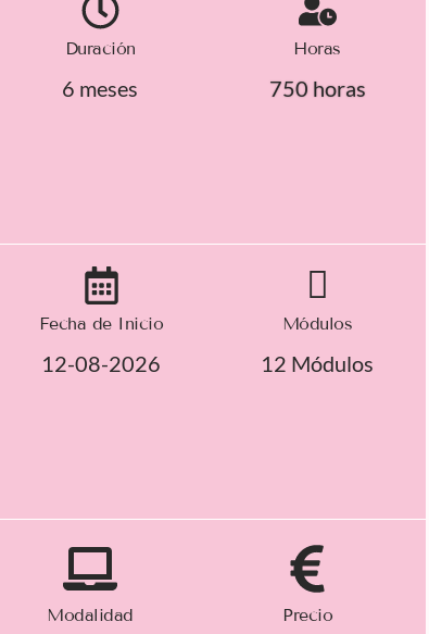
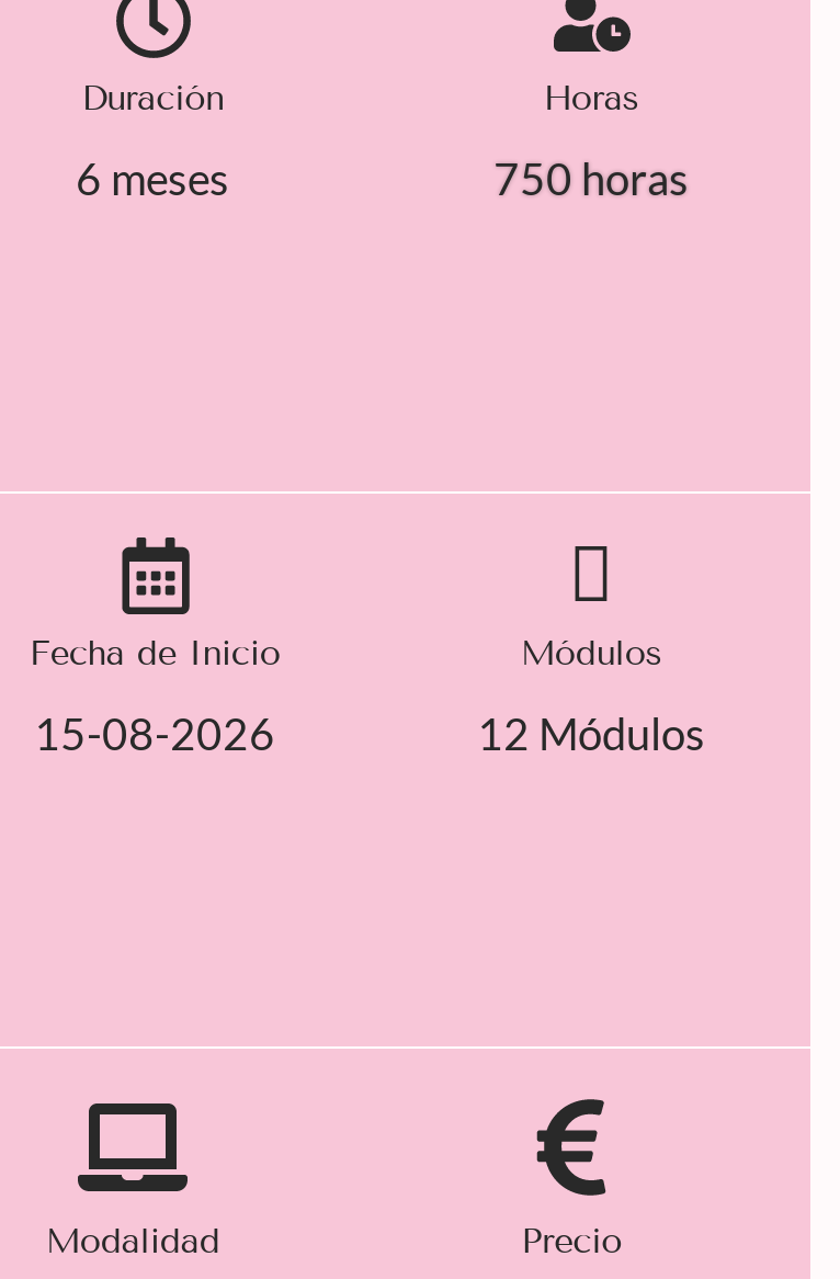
- 12-08-2026
+ 15-08-2026
